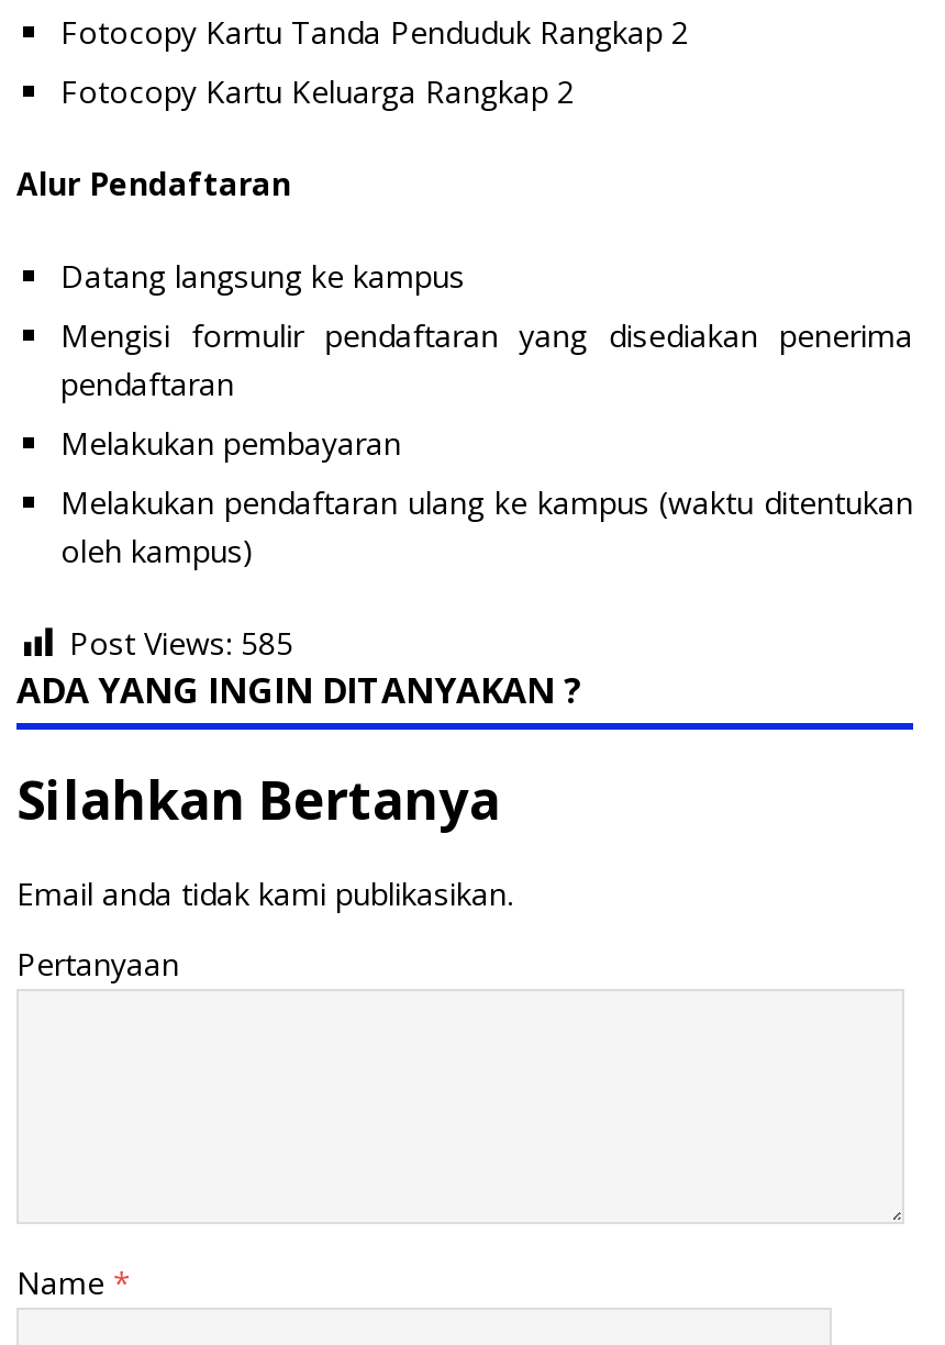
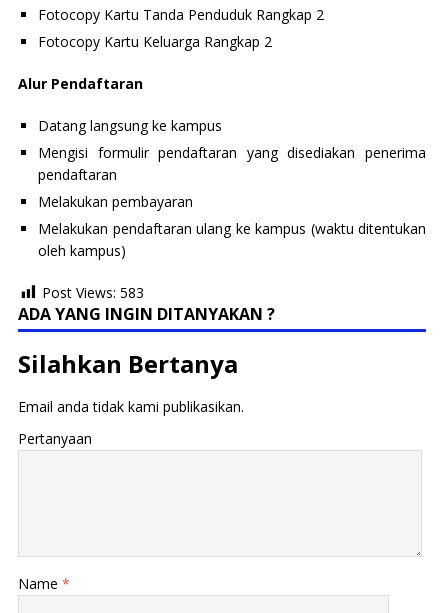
- Post Views: 585
+ Post Views: 583
